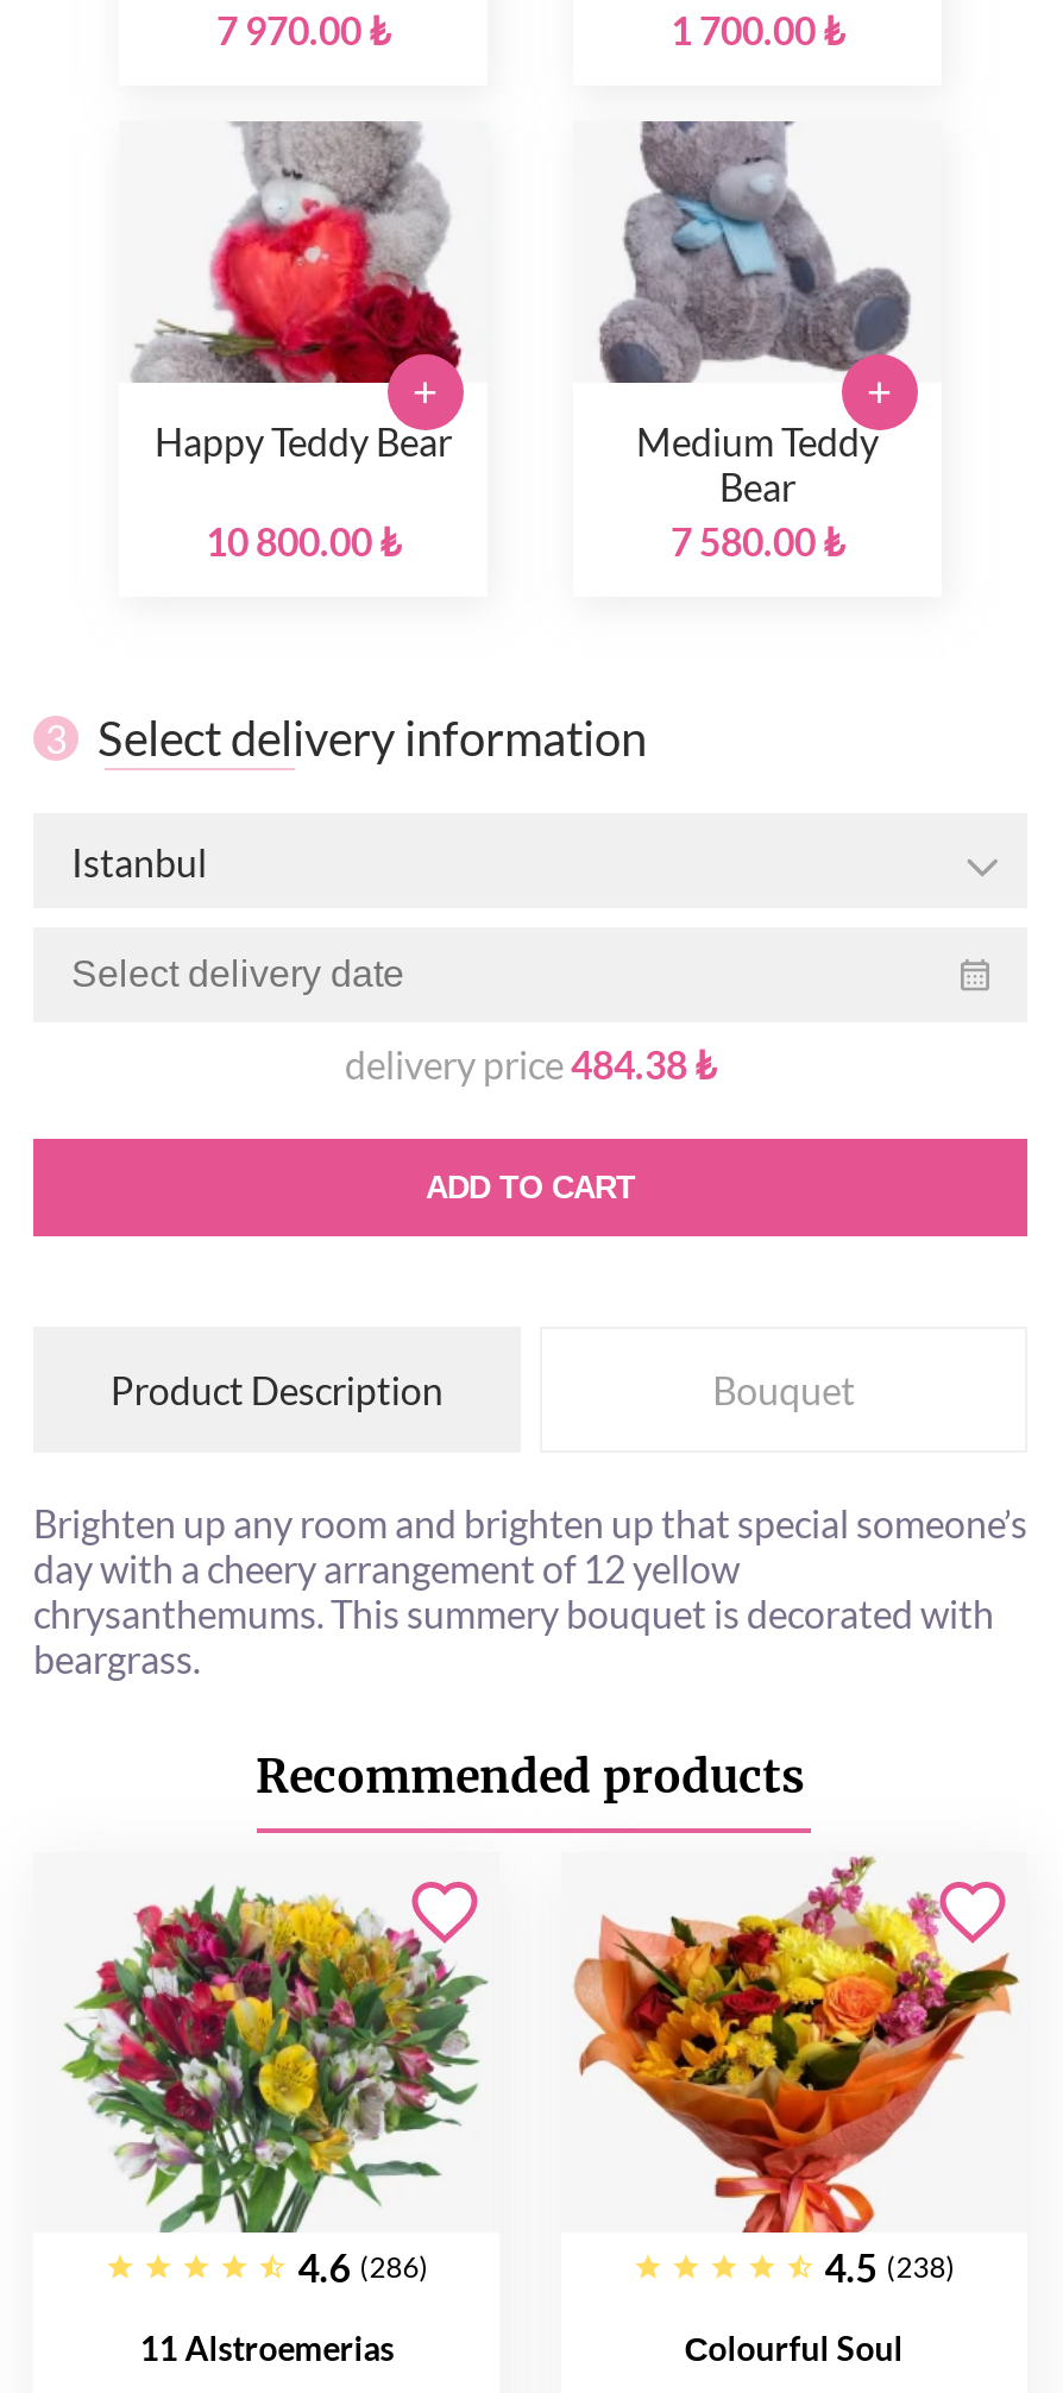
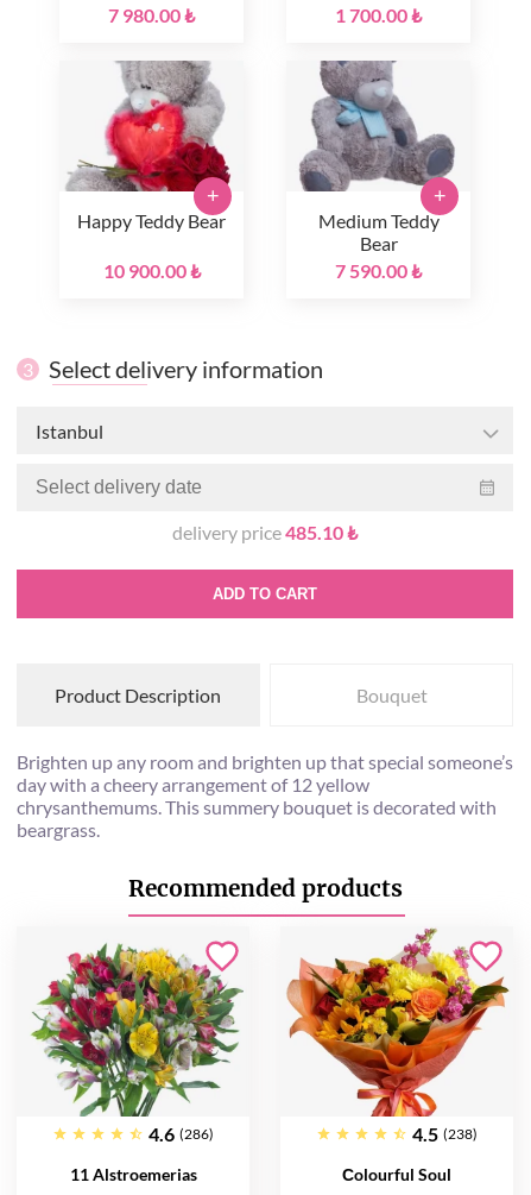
- 7 970.00 ₺
+ 7 980.00 ₺

- 10 800.00 ₺
+ 10 900.00 ₺

- 7 580.00 ₺
+ 7 590.00 ₺

- delivery price 484.38 ₺
+ delivery price 485.10 ₺
